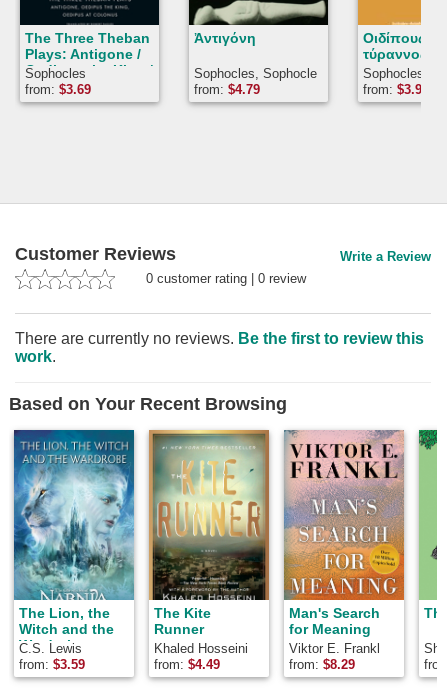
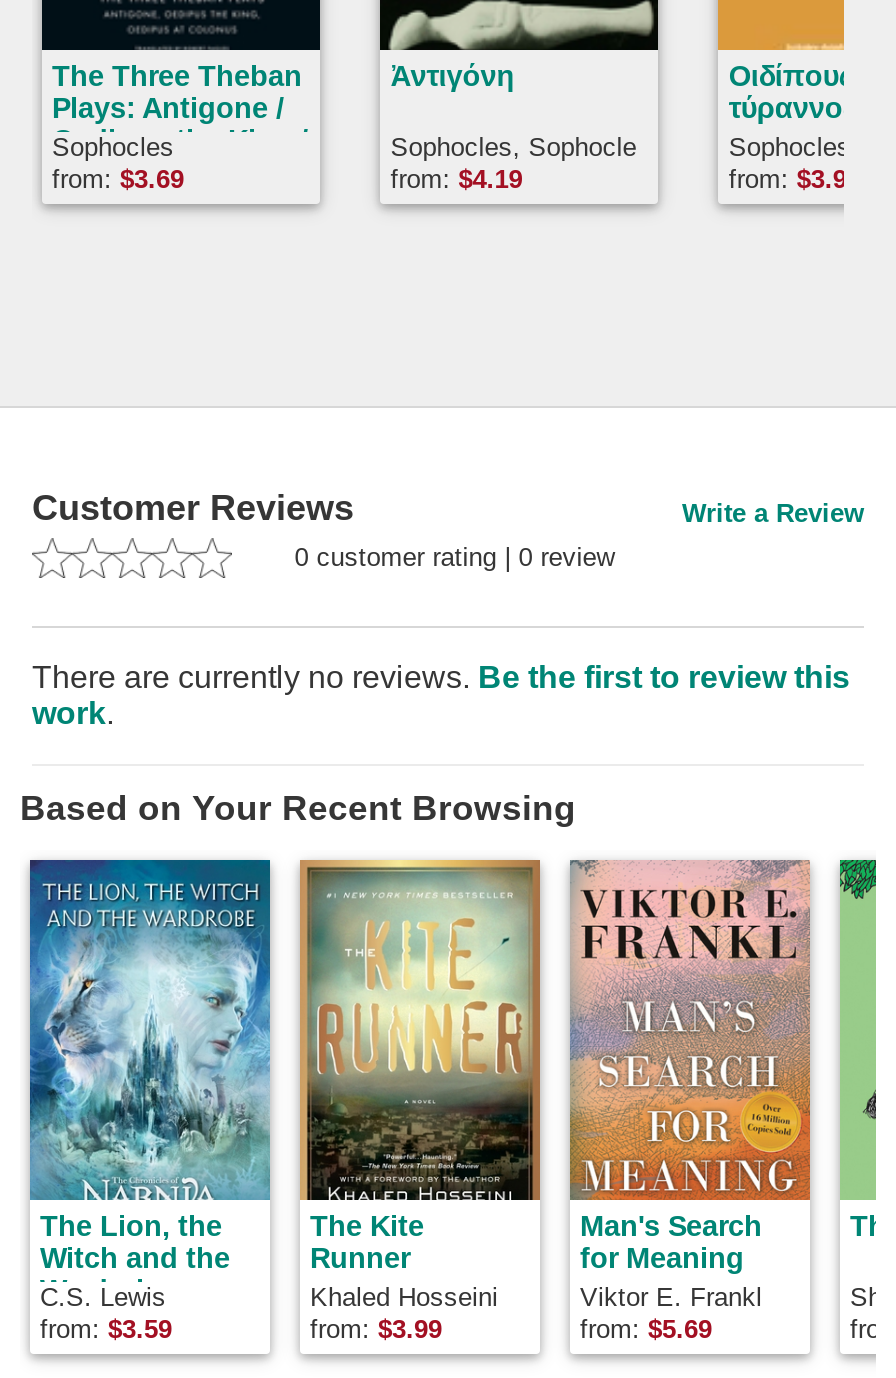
- from: $4.79
+ from: $4.19

- from: $4.49
+ from: $3.99

- from: $8.29
+ from: $5.69
